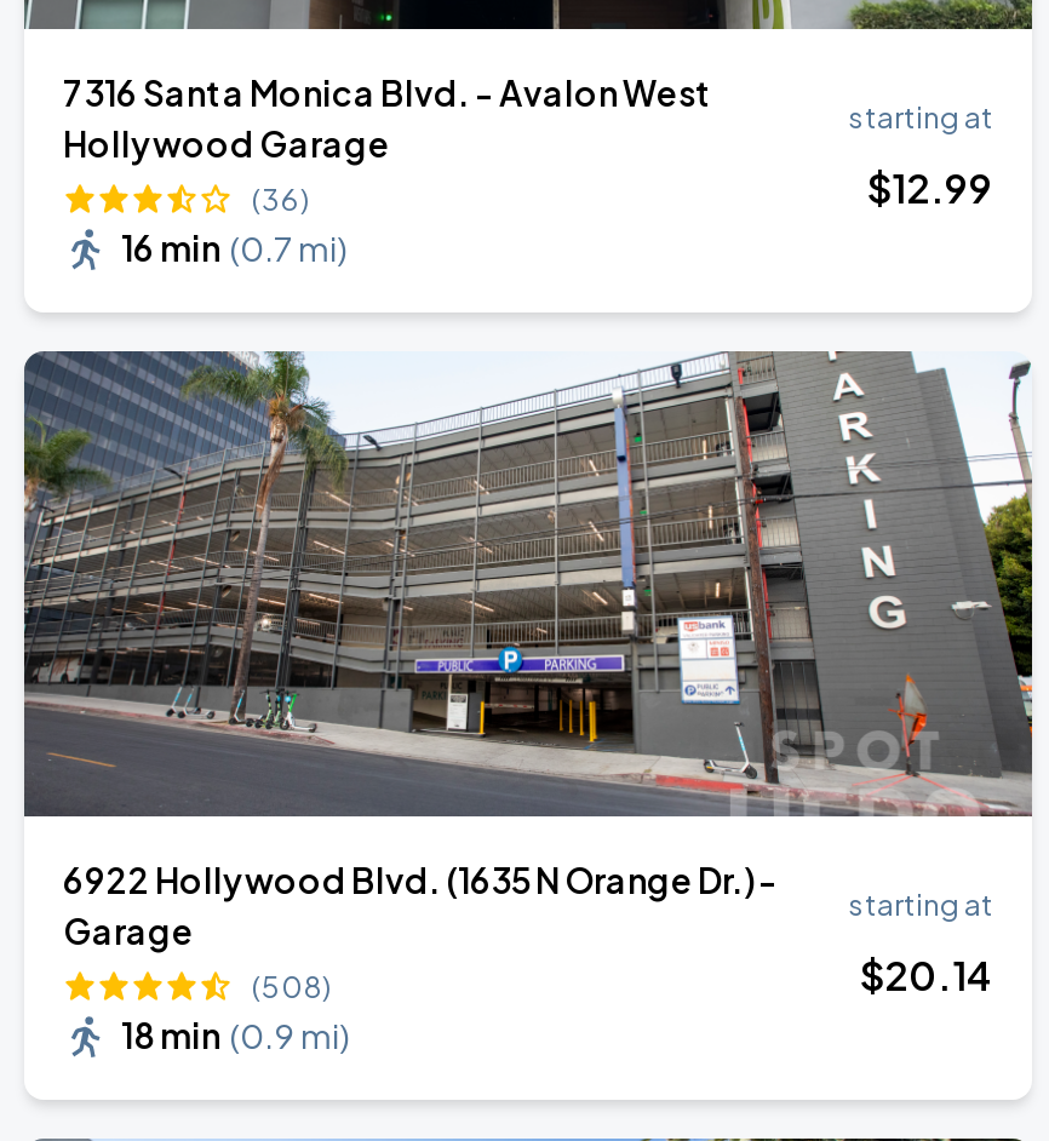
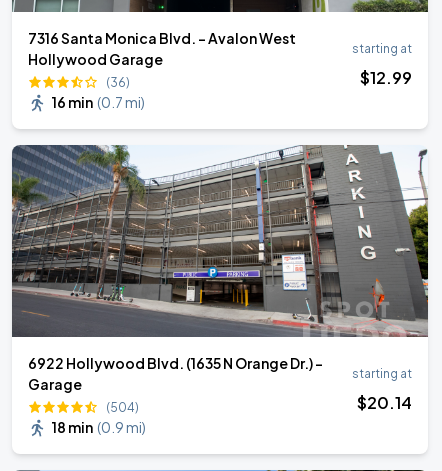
- (508)
+ (504)
